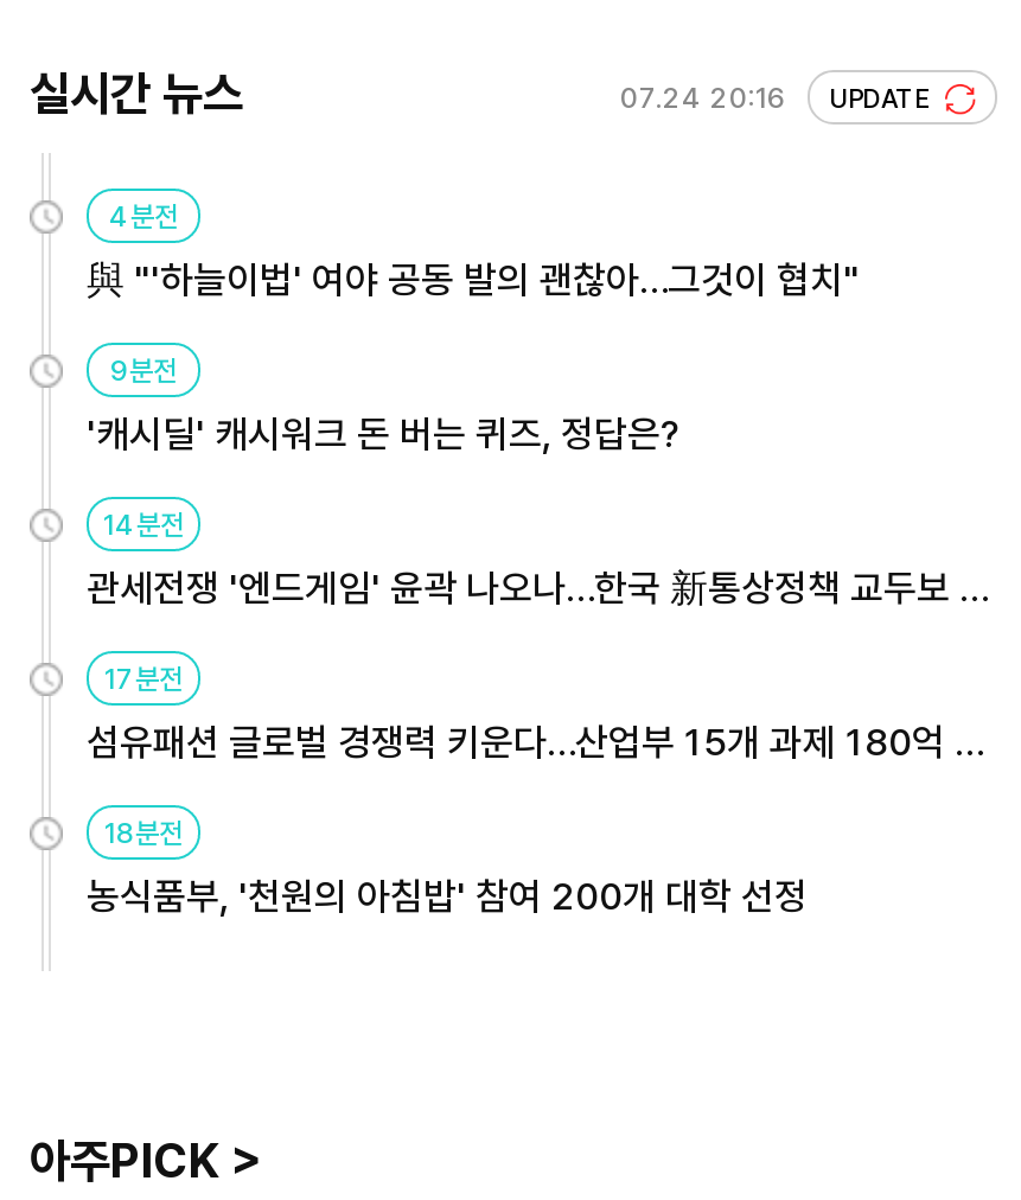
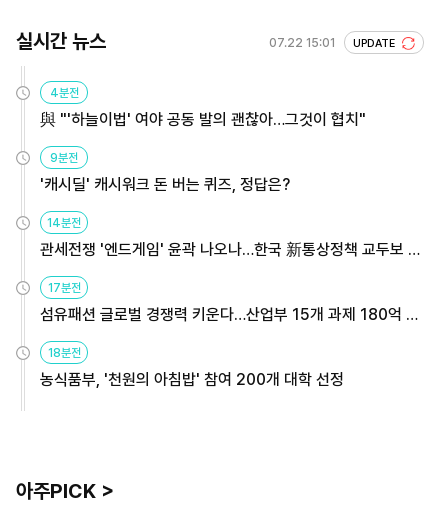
- 07.24 20:16 UPDATE
+ 07.22 15:01 UPDATE
